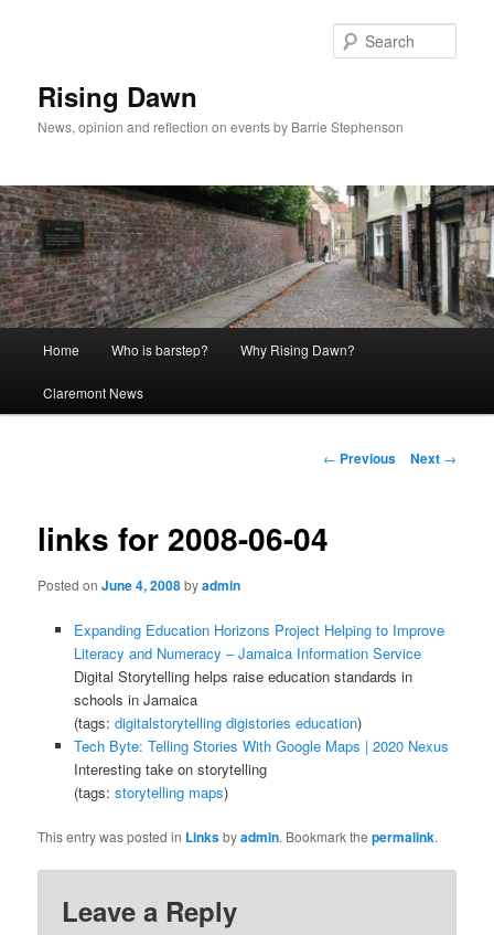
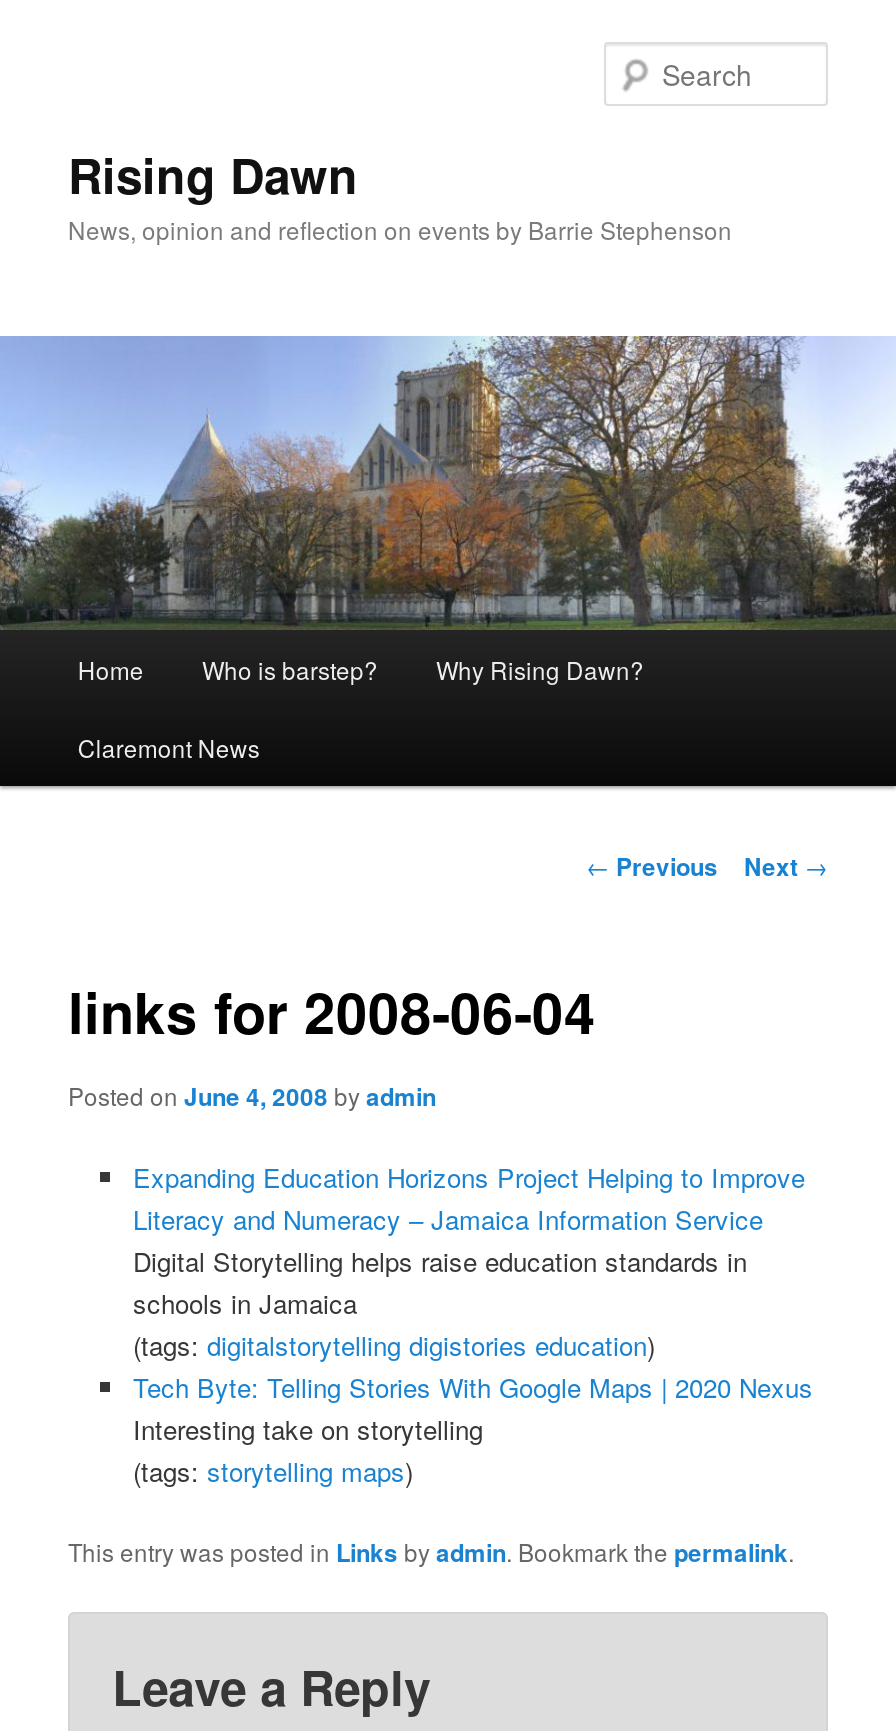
- [image]
+ [image]
